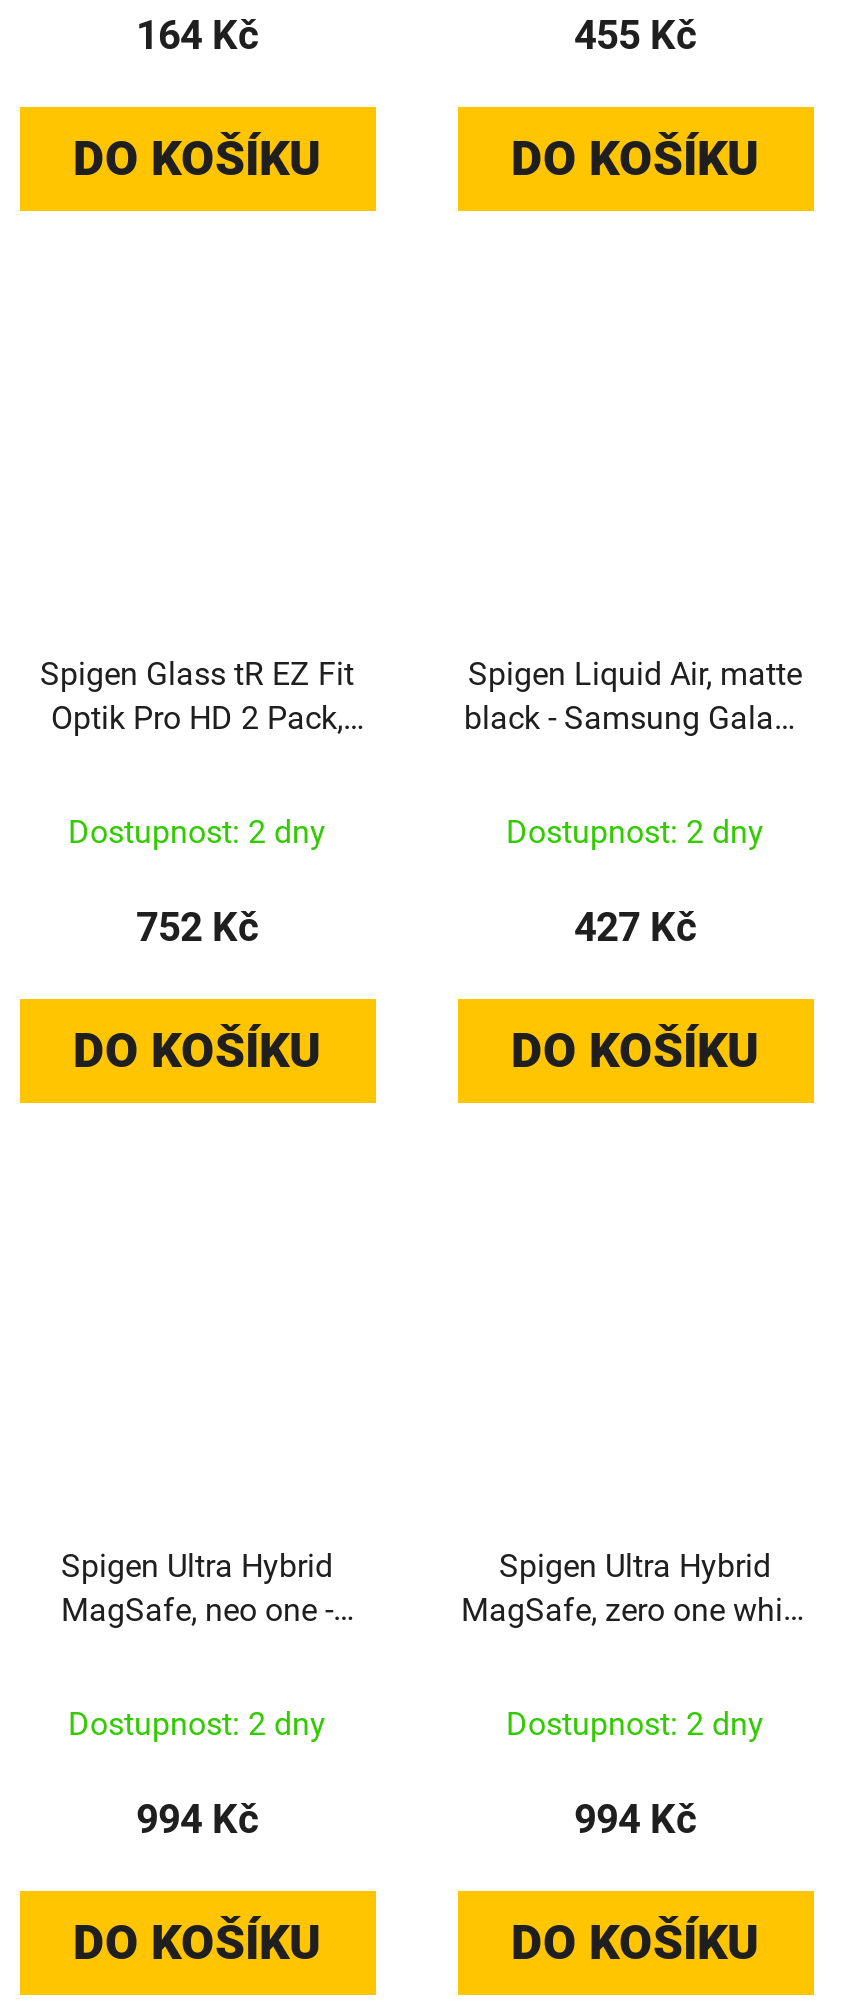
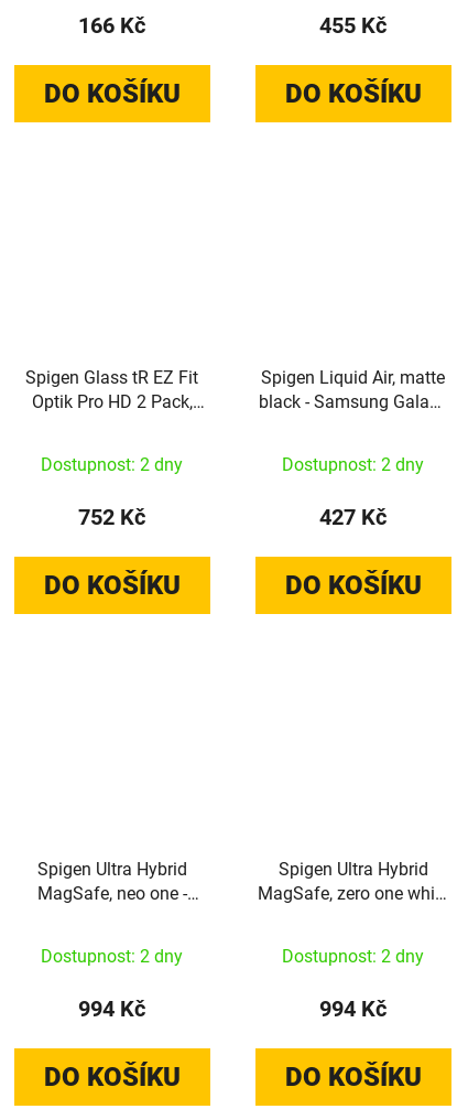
- 164 Kč
+ 166 Kč
